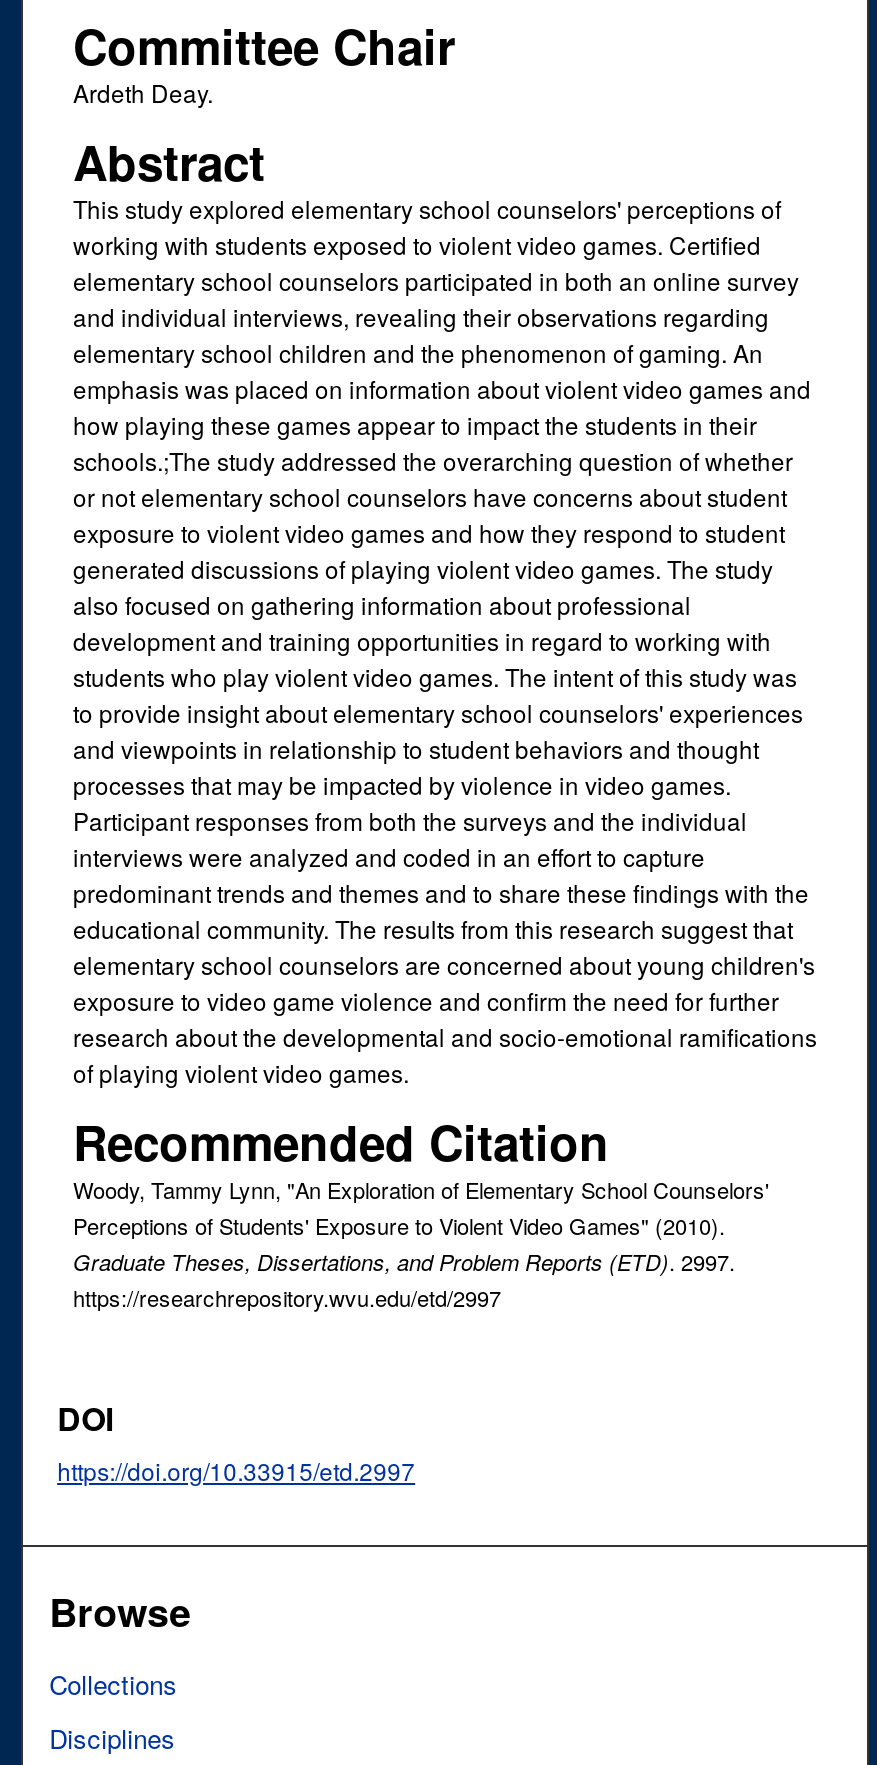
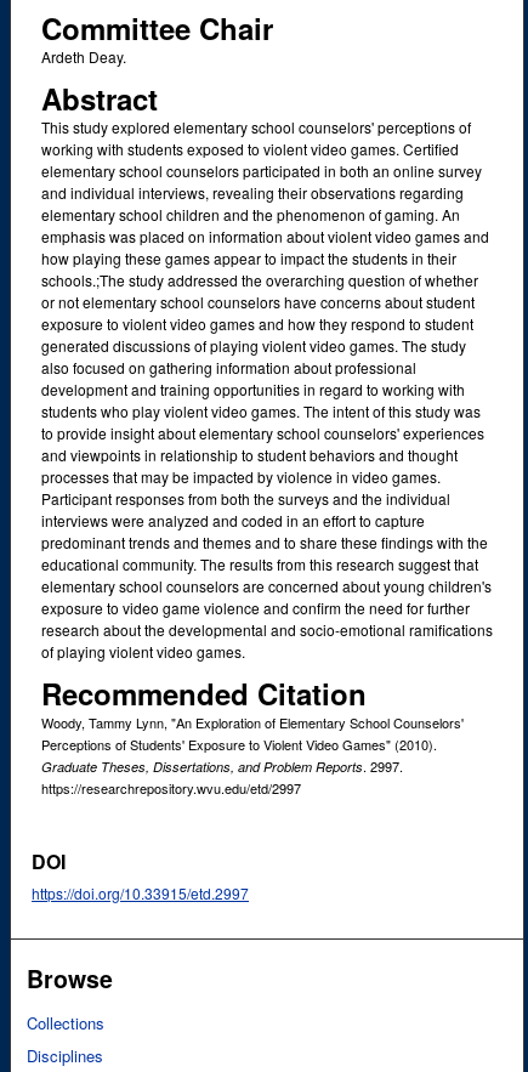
- Graduate Theses, Dissertations, and Problem Reports (ETD). 2997.
+ Graduate Theses, Dissertations, and Problem Reports. 2997.
